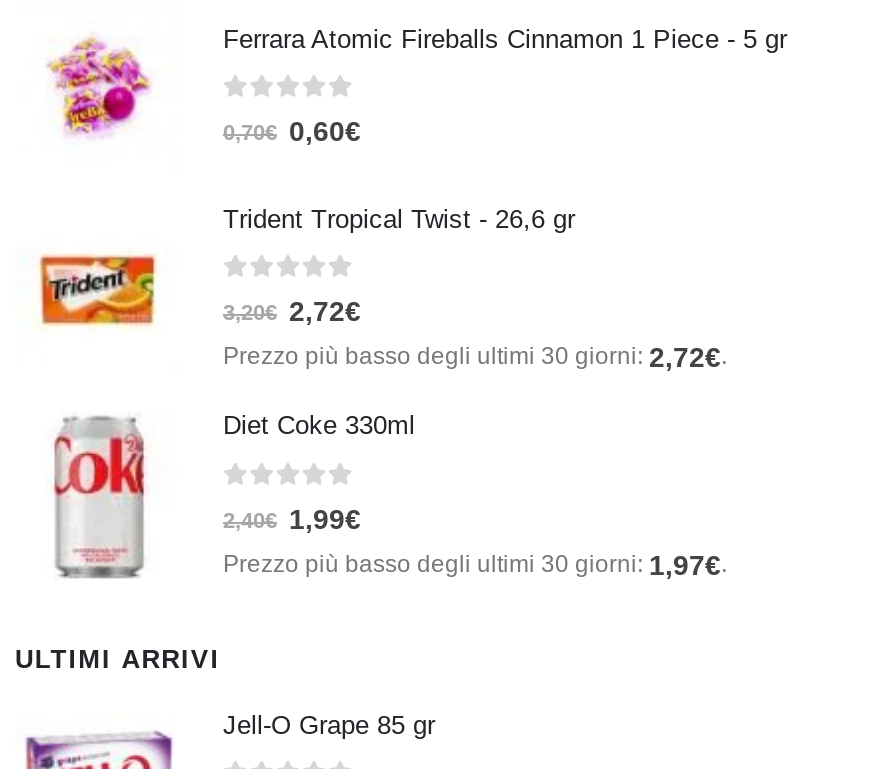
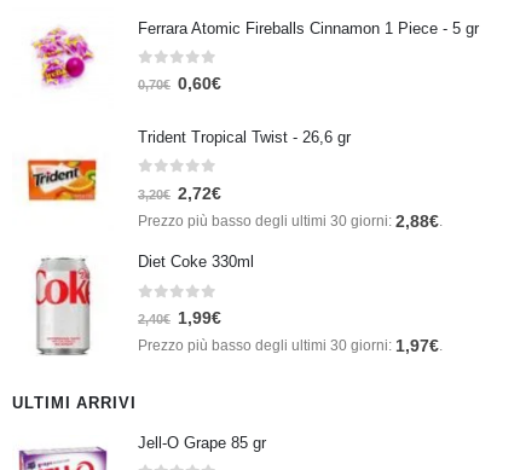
- Prezzo più basso degli ultimi 30 giorni: 2,72€.
+ Prezzo più basso degli ultimi 30 giorni: 2,88€.
